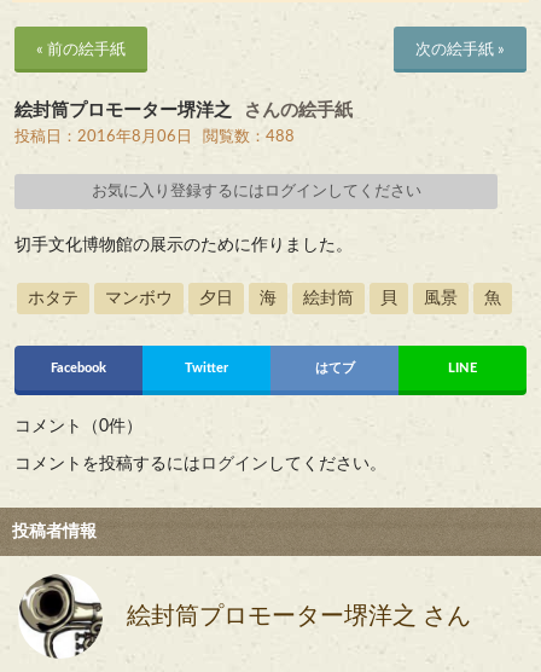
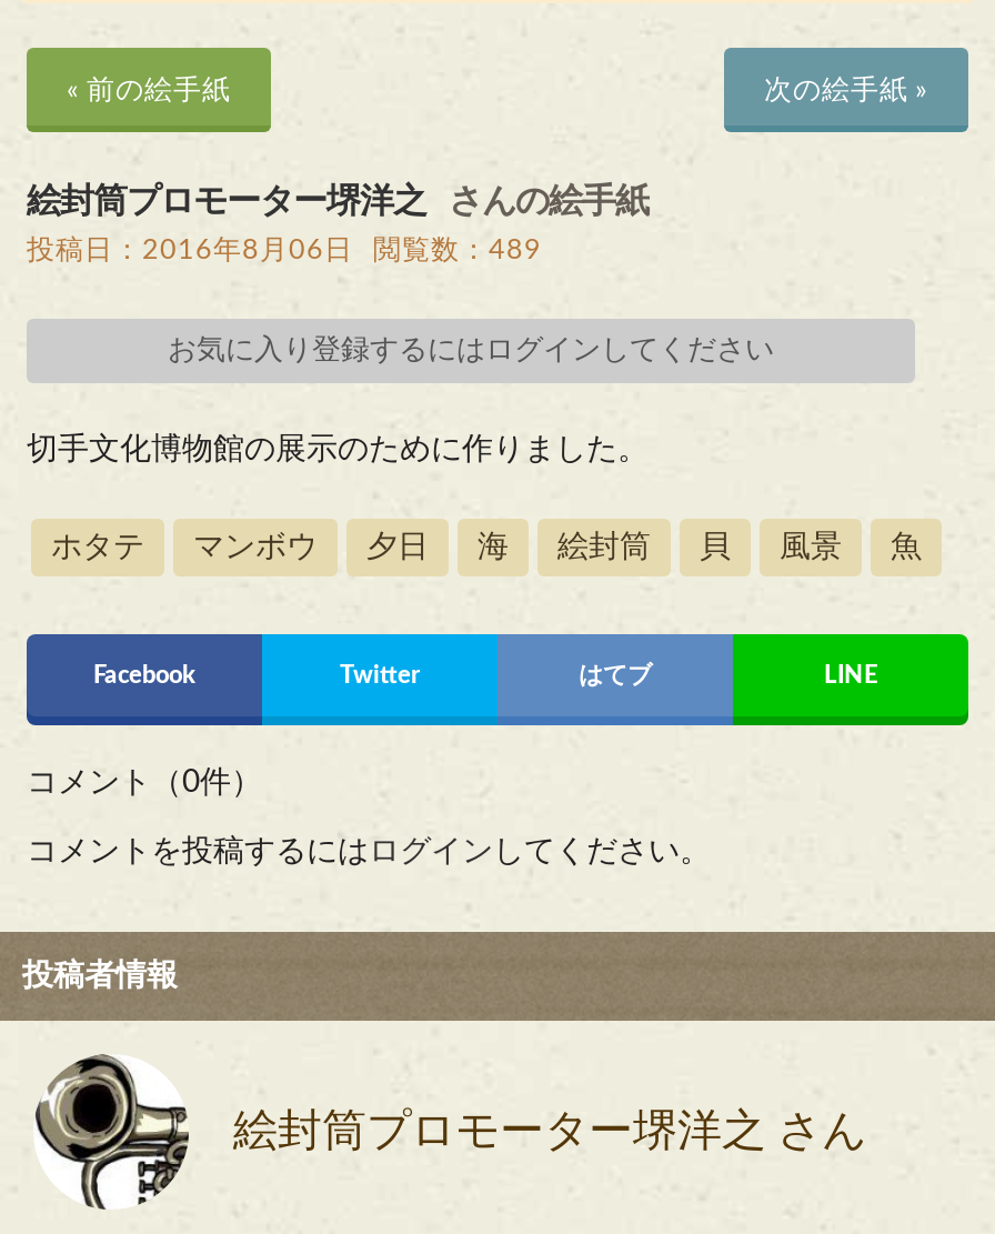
- 投稿日：2016年8月06日 閲覧数：488
+ 投稿日：2016年8月06日 閲覧数：489
